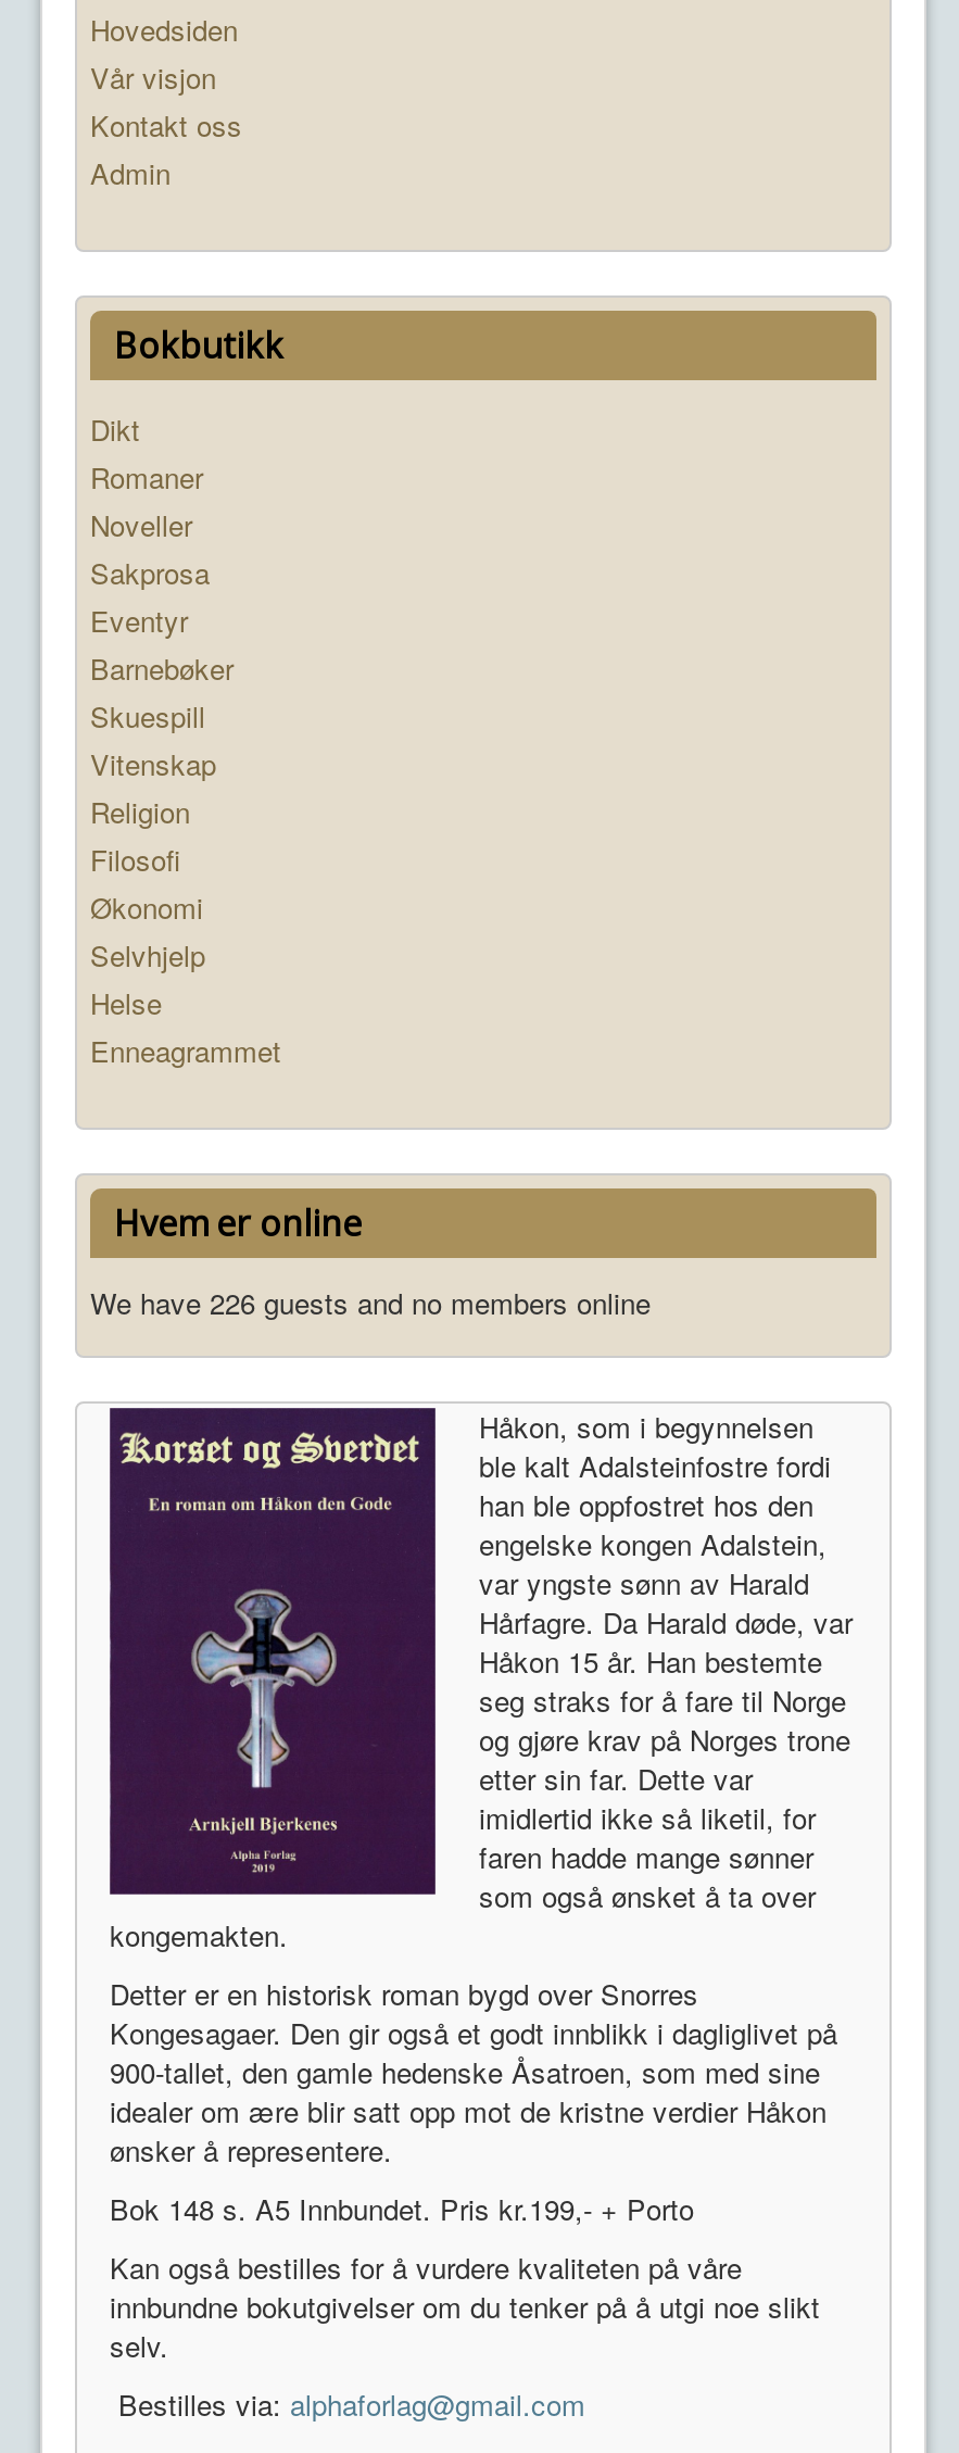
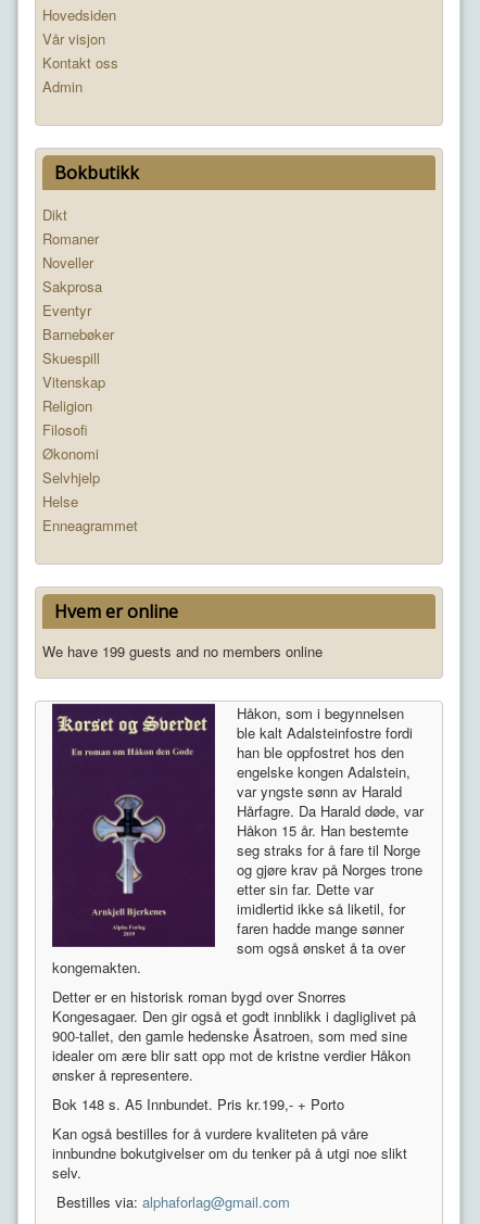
- We have 226 guests and no members online
+ We have 199 guests and no members online
